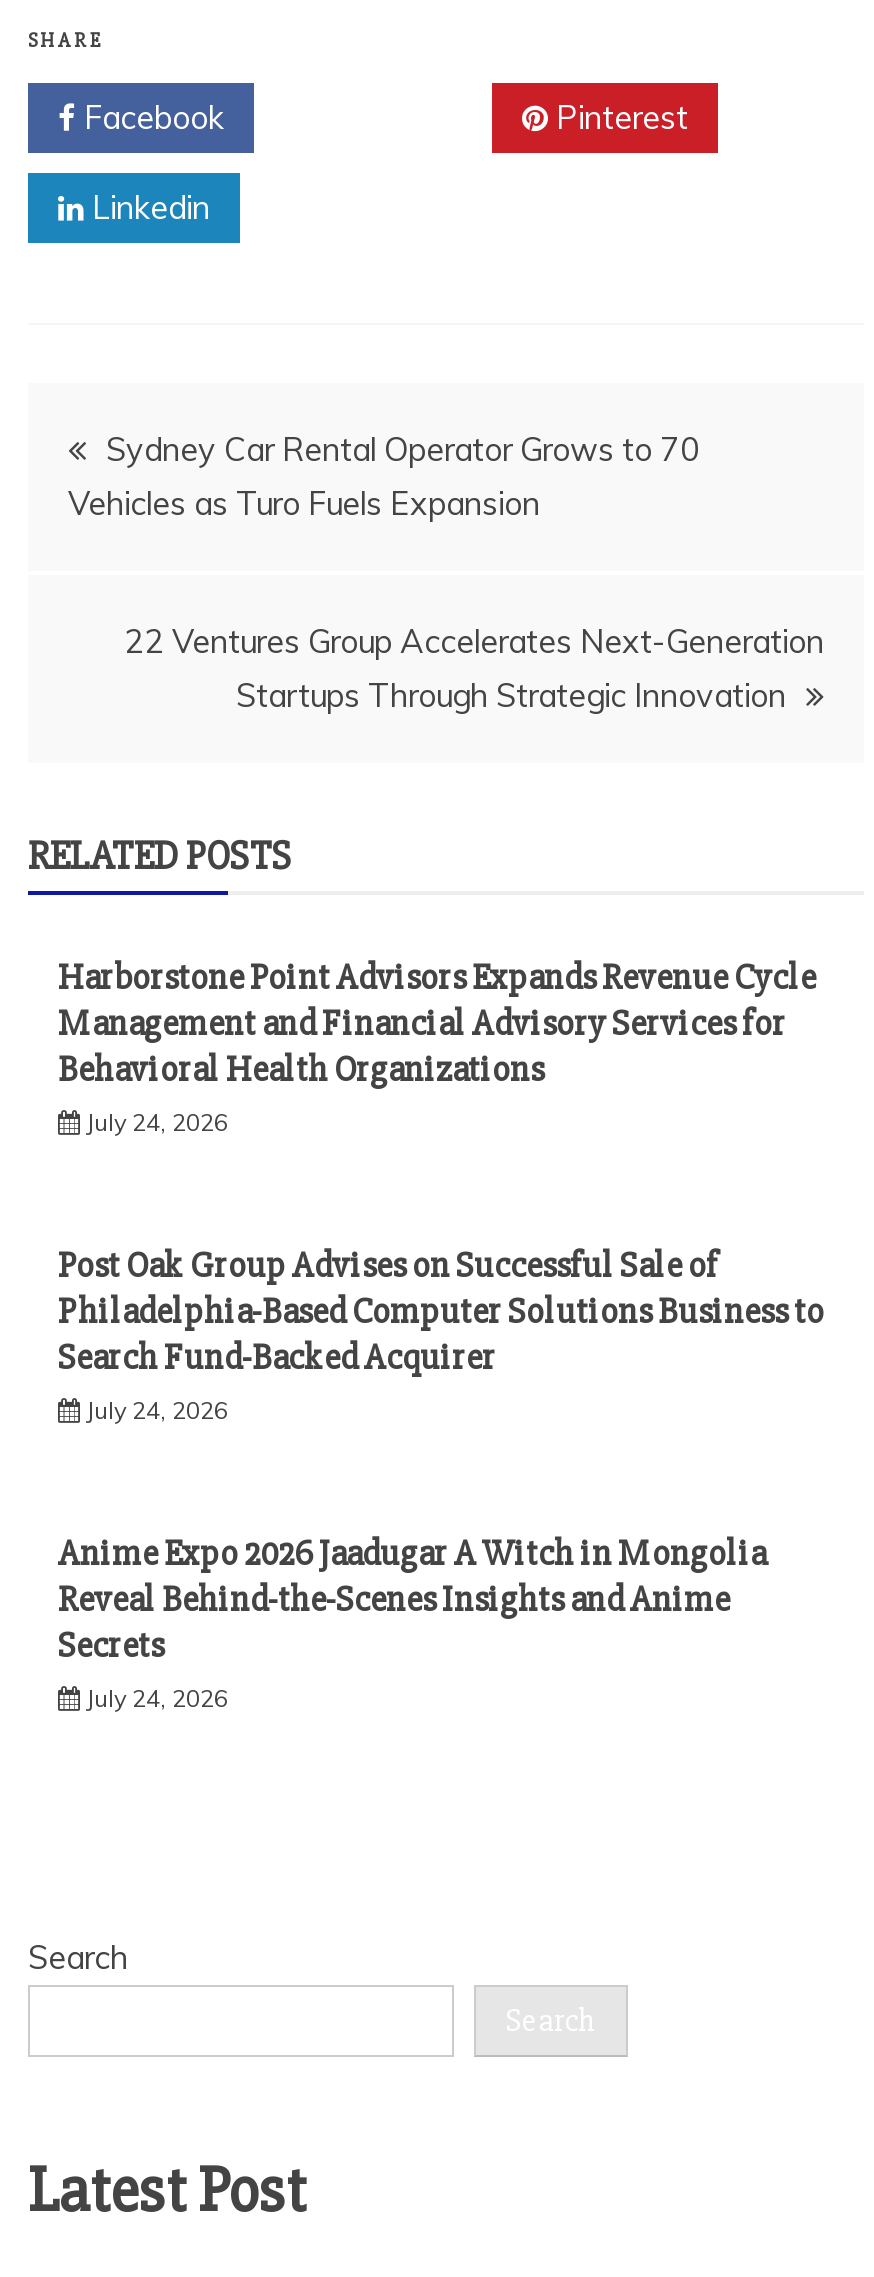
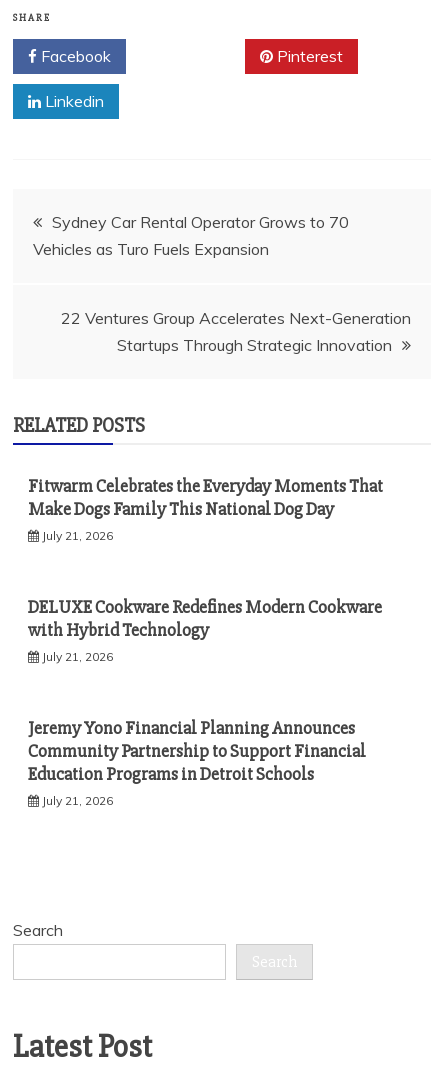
- Harborstone Point Advisors Expands Revenue Cycle
- Management and Financial Advisory Services for
- Behavioral Health Organizations
- July 24, 2026
+ Fitwarm Celebrates the Everyday Moments That
+ Make Dogs Family This National Dog Day
+ July 21, 2026

- Post Oak Group Advises on Successful Sale of
- Philadelphia-Based Computer Solutions Business to
- Search Fund-Backed Acquirer
- July 24, 2026
+ DELUXE Cookware Redefines Modern Cookware
+ with Hybrid Technology
+ July 21, 2026

- Anime Expo 2026 Jaadugar A Witch in Mongolia
- Reveal Behind-the-Scenes Insights and Anime
- Secrets
- July 24, 2026
+ Jeremy Yono Financial Planning Announces
+ Community Partnership to Support Financial
+ Education Programs in Detroit Schools
+ July 21, 2026
